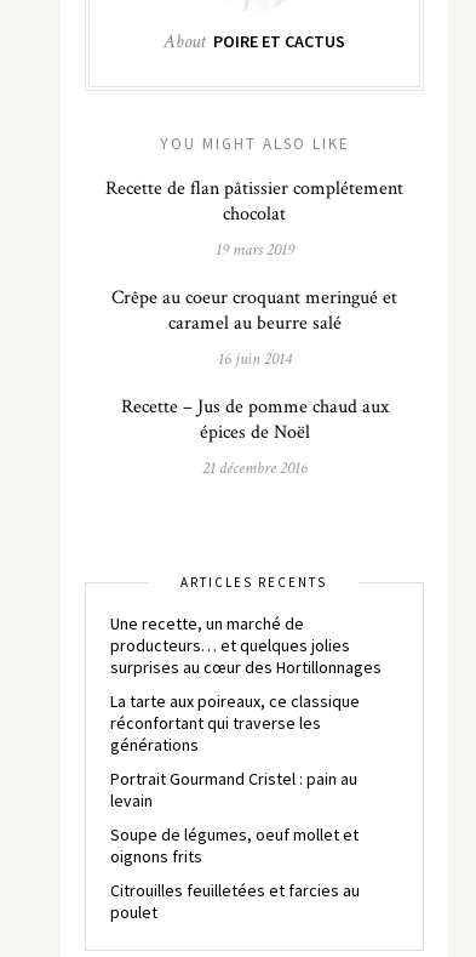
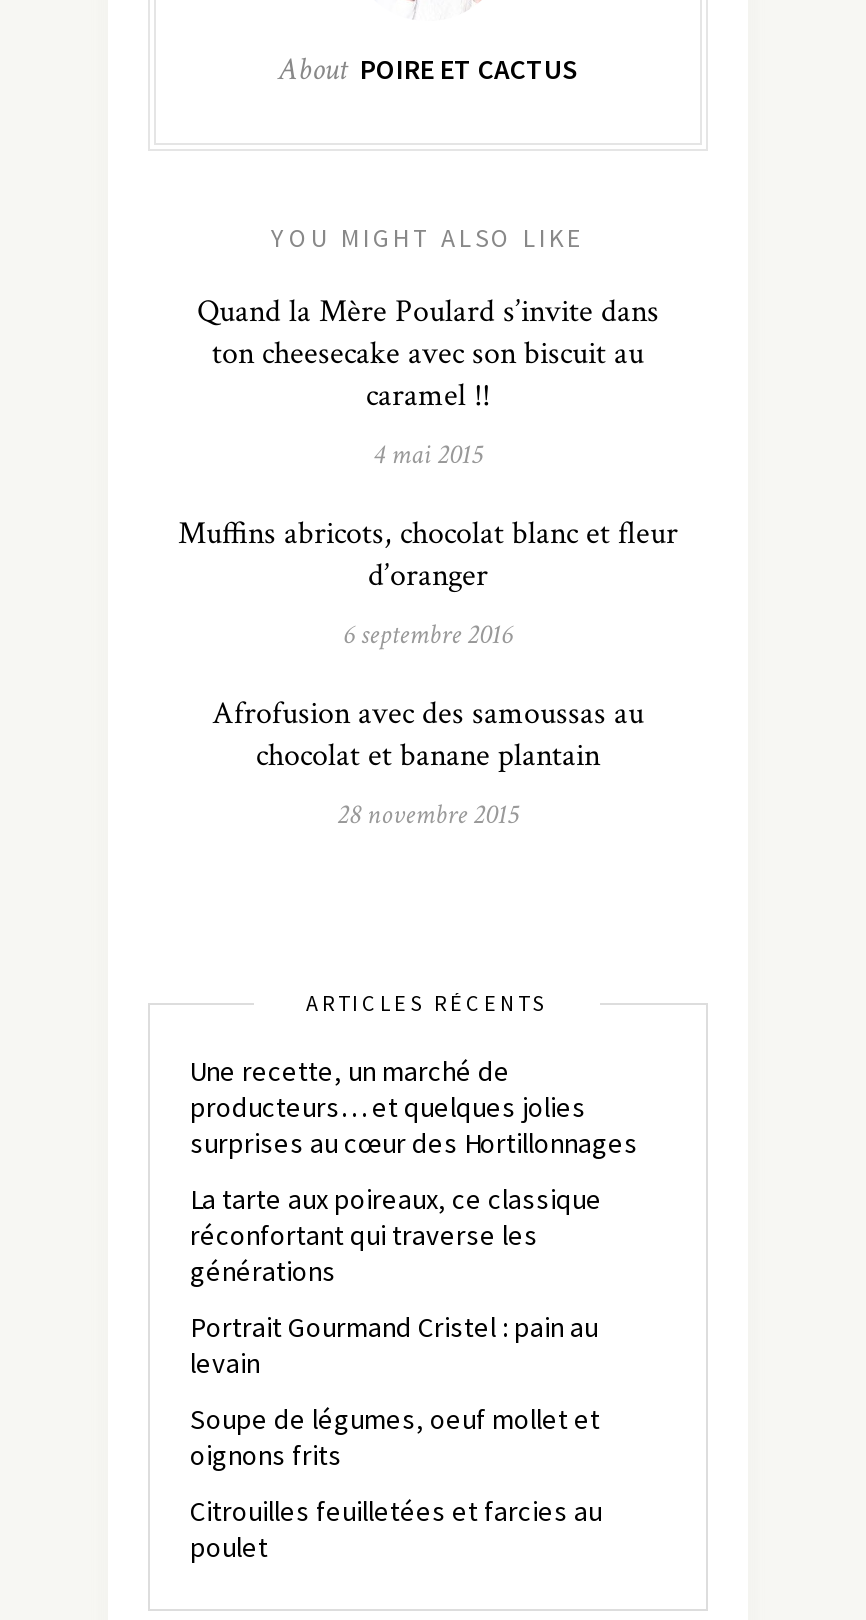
- Recette de flan pâtissier complétement
- chocolat
+ Quand la Mère Poulard s’invite dans
+ ton cheesecake avec son biscuit au
+ caramel !!

- 19 mars 2019
+ 4 mai 2015

- Crêpe au coeur croquant meringué et
- caramel au beurre salé
+ Muffins abricots, chocolat blanc et fleur
+ d’oranger

- 16 juin 2014
+ 6 septembre 2016

- Recette – Jus de pomme chaud aux
- épices de Noël
+ Afrofusion avec des samoussas au
+ chocolat et banane plantain

- 21 décembre 2016
+ 28 novembre 2015
